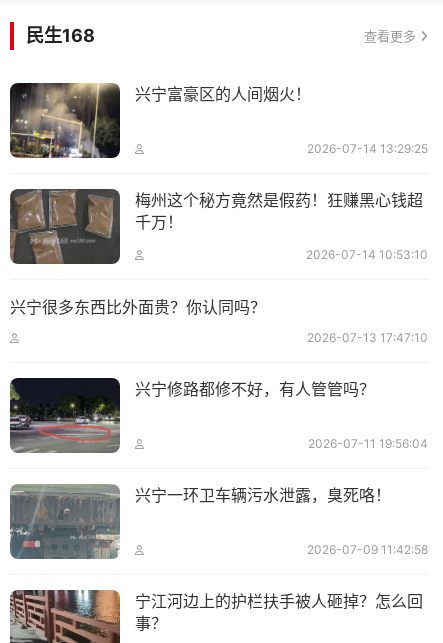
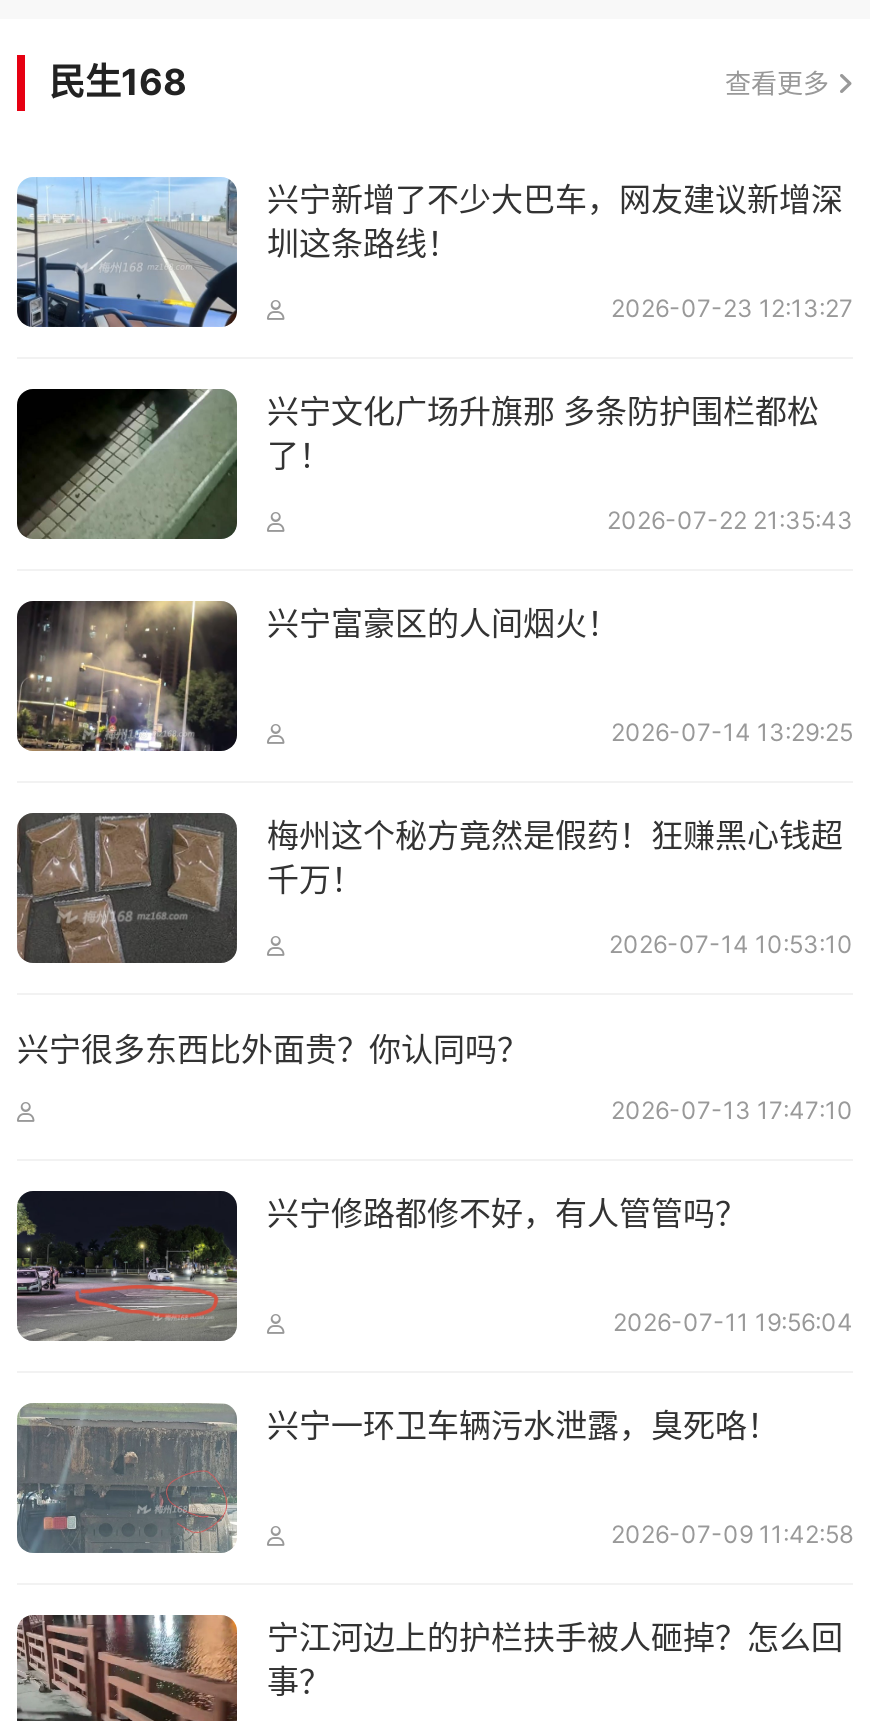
+ [image]
+ 兴宁新增了不少大巴车，网友建议新增深
+ 圳这条路线！
+ 2026-07-23 12:13:27
+ 兴宁文化广场升旗那 多条防护围栏都松
+ 了！
+ 2026-07-22 21:35:43

+ [image]
